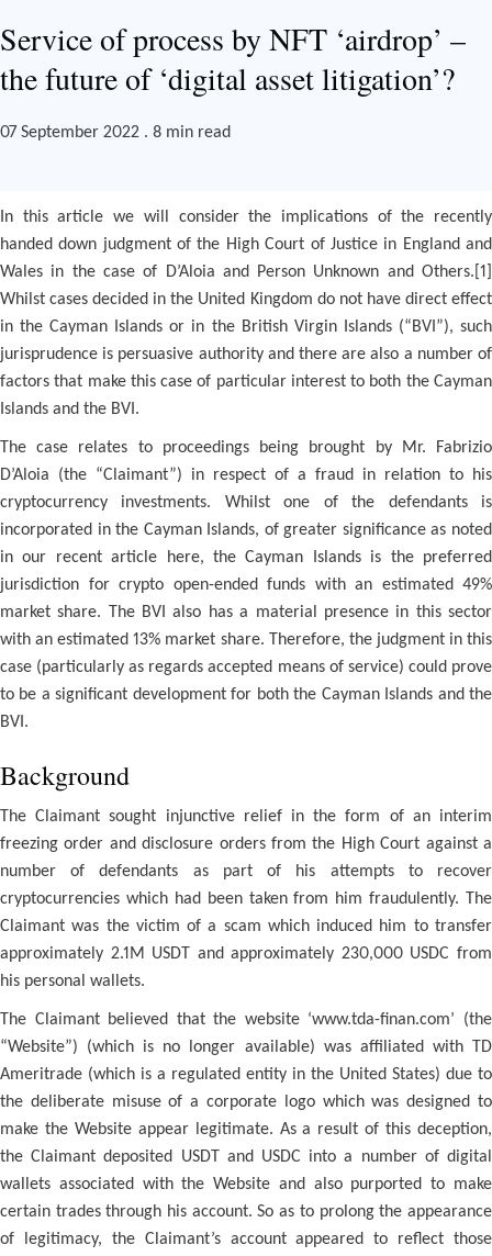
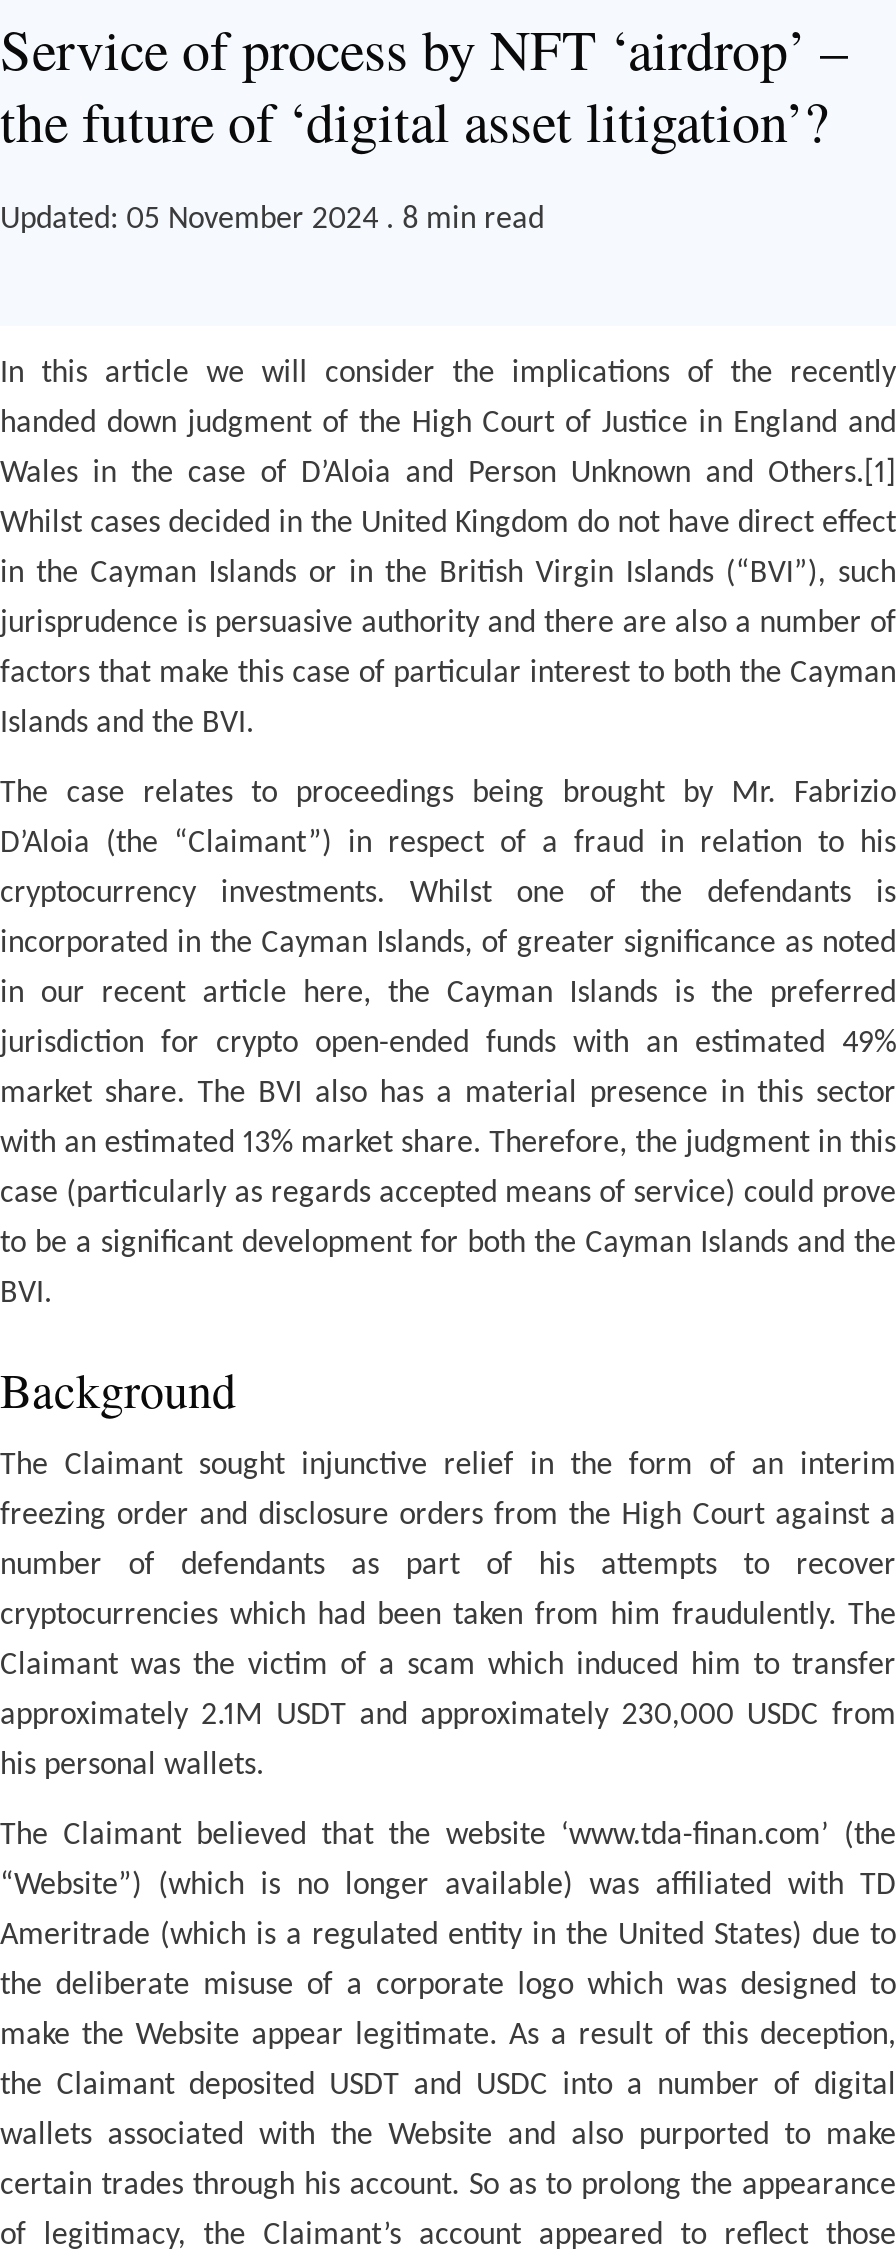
- 07 September 2022 . 8 min read
+ Updated: 05 November 2024 . 8 min read
